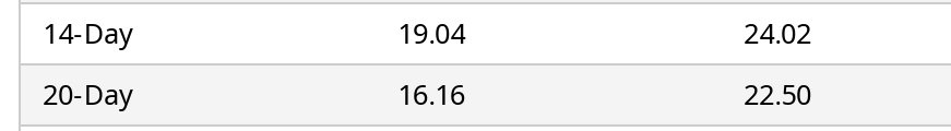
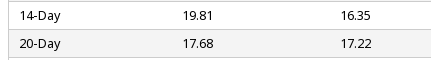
- 19.04
+ 19.81

- 24.02
+ 16.35

- 16.16
+ 17.68

- 22.50
+ 17.22
